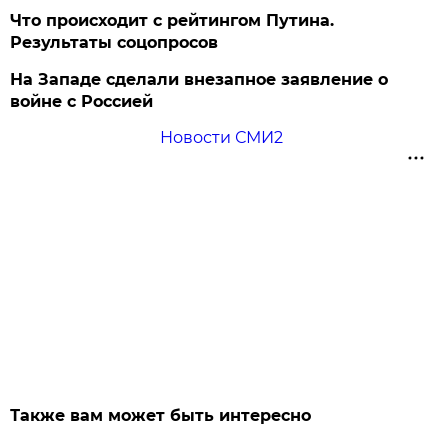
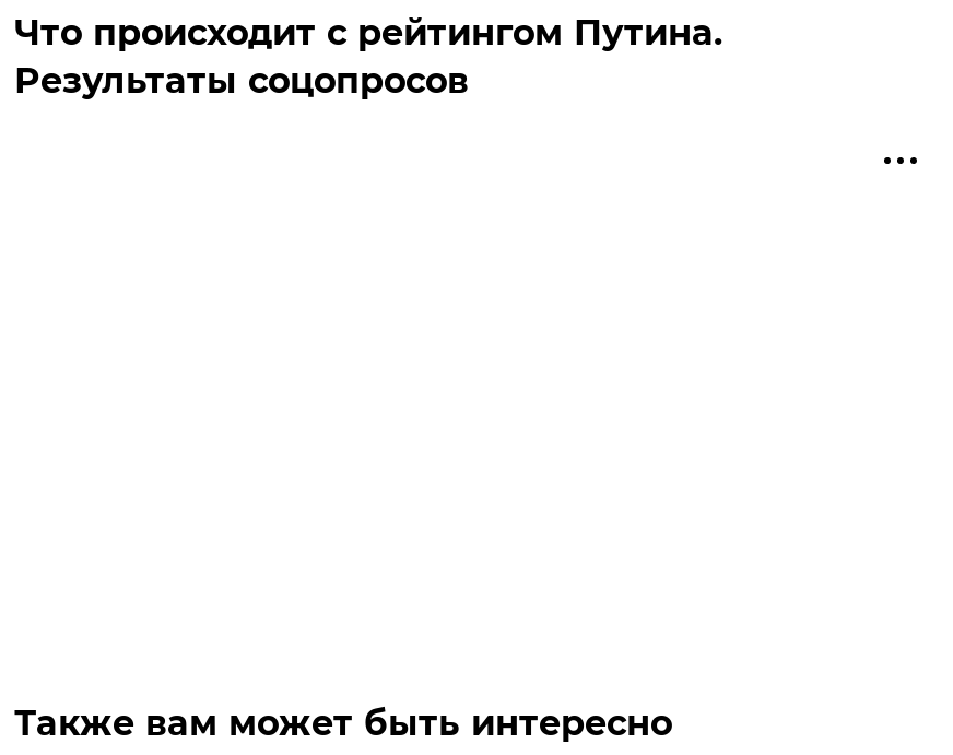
- На Западе сделали внезапное заявление о
- войне с Россией
- Новости СМИ2
